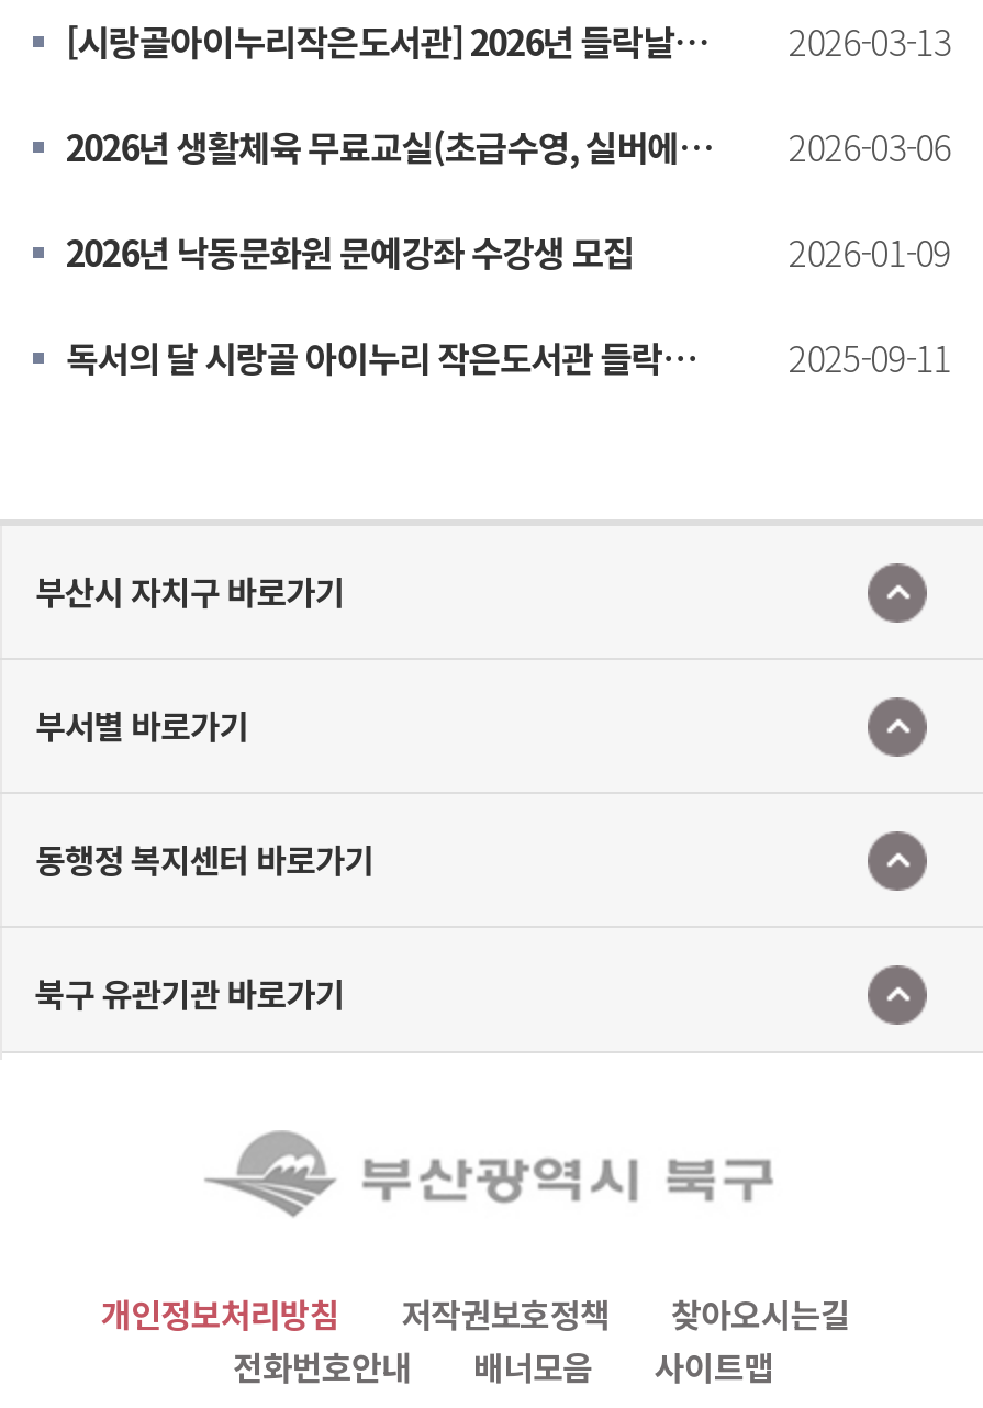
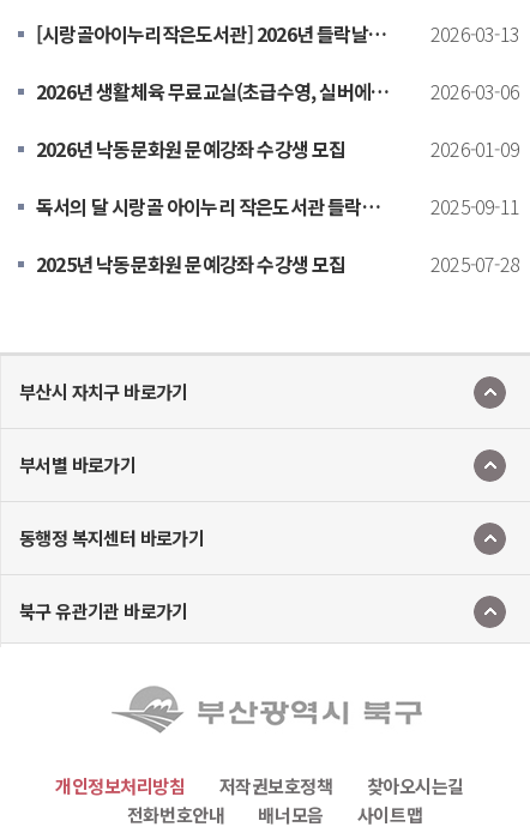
+ 2025년 낙동문화원 문예강좌 수강생 모집
+ 2025-07-28
